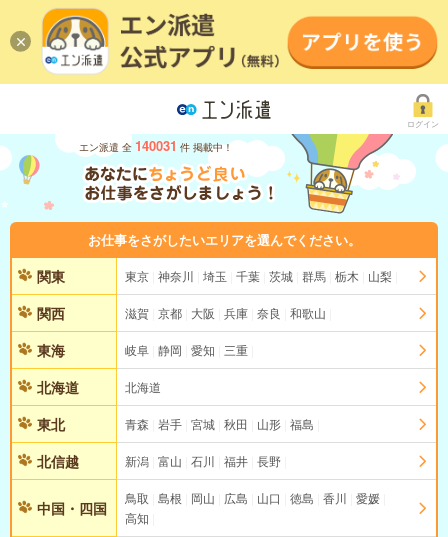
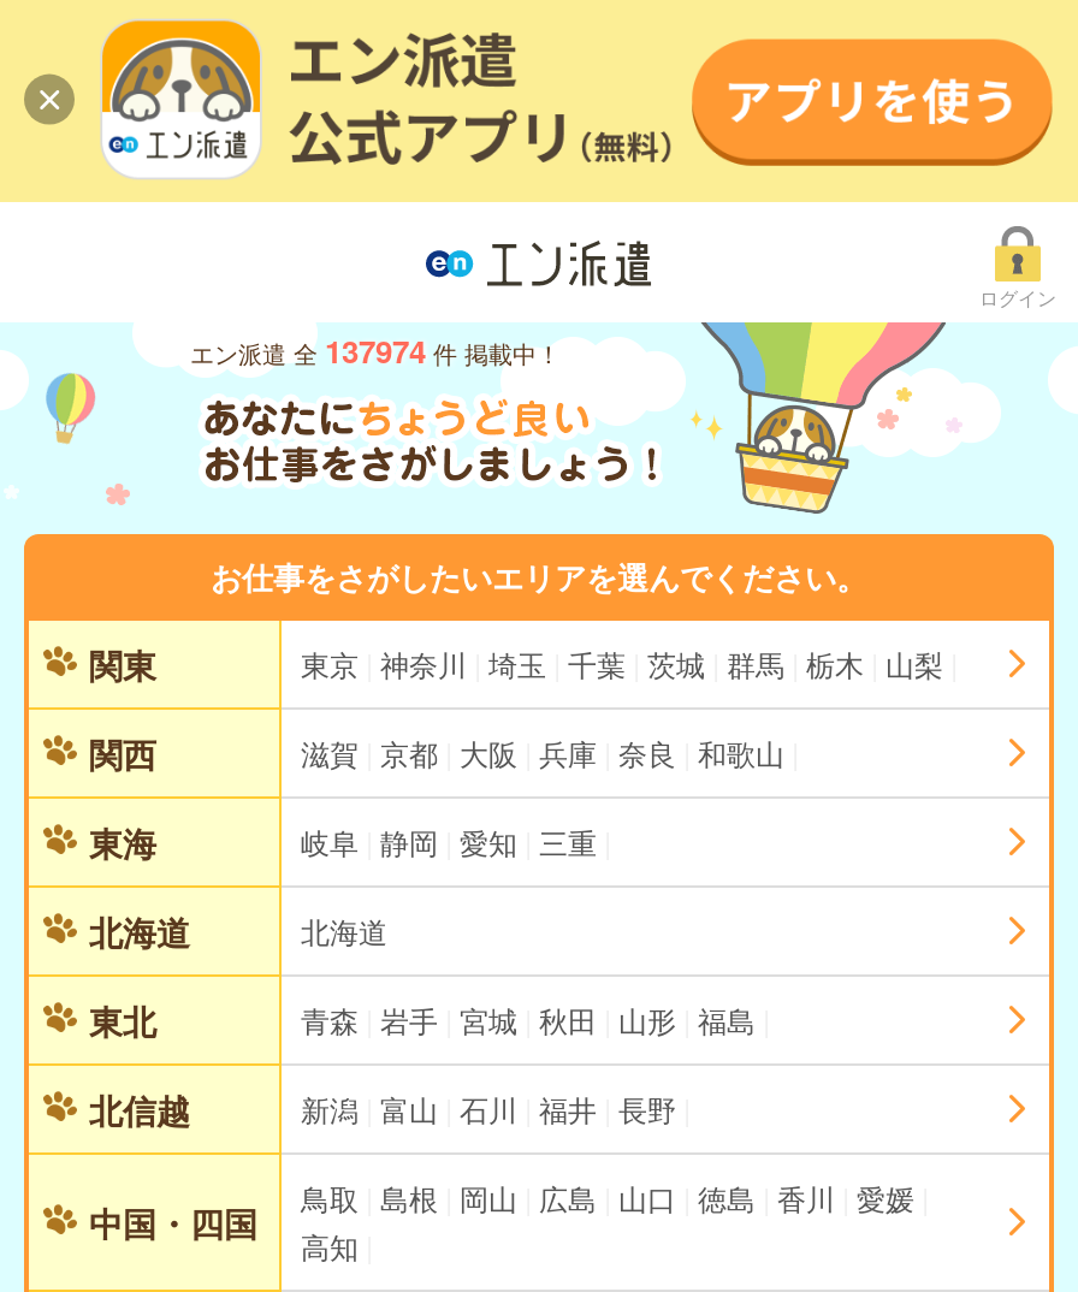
- エン派遣 全 140031 件 掲載中！
+ エン派遣 全 137974 件 掲載中！
